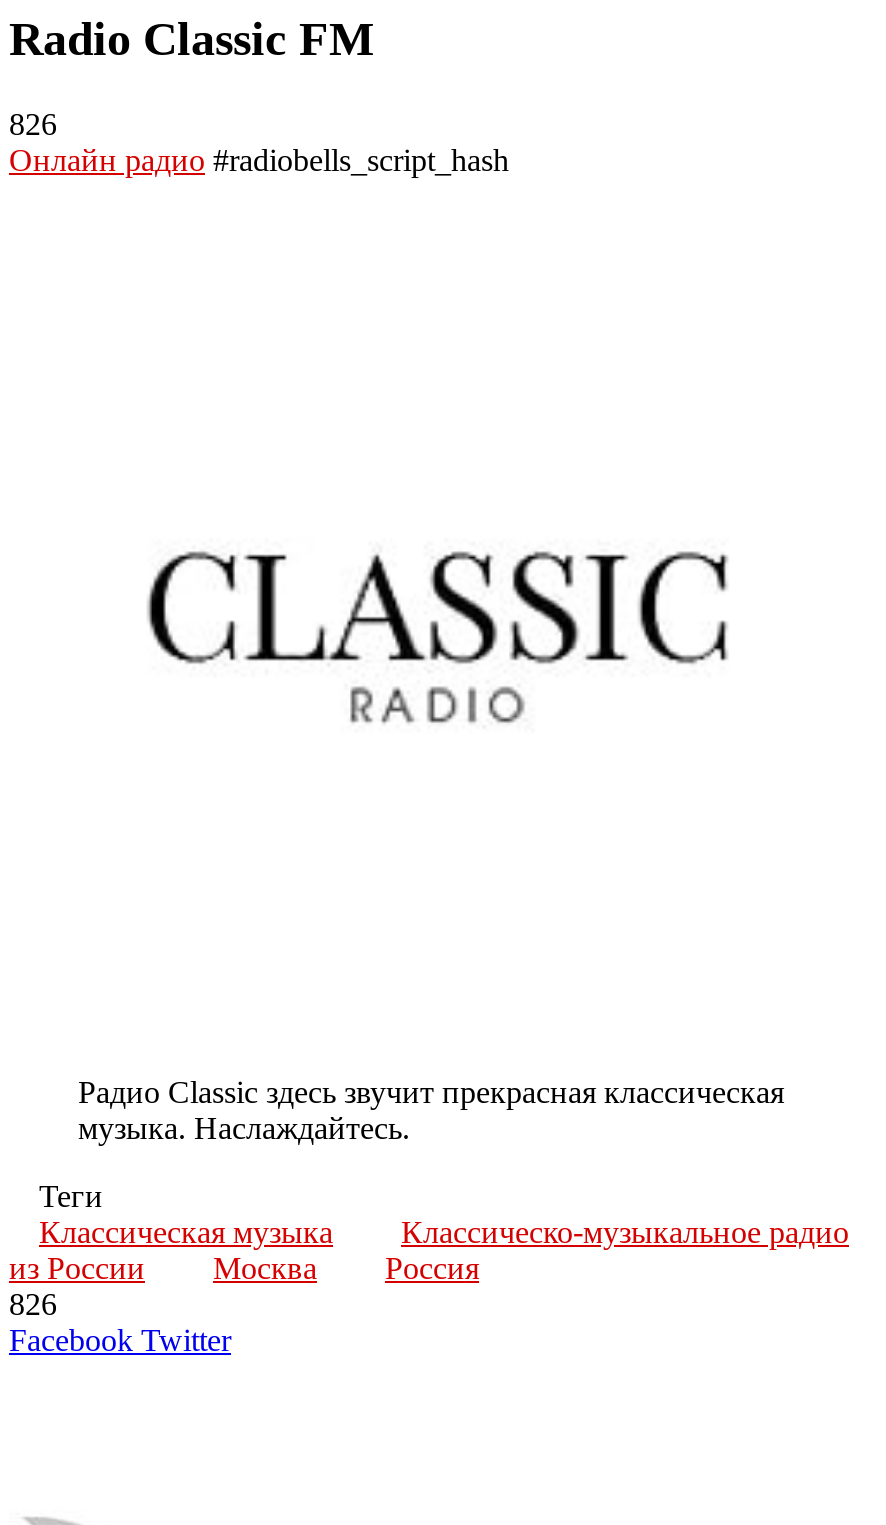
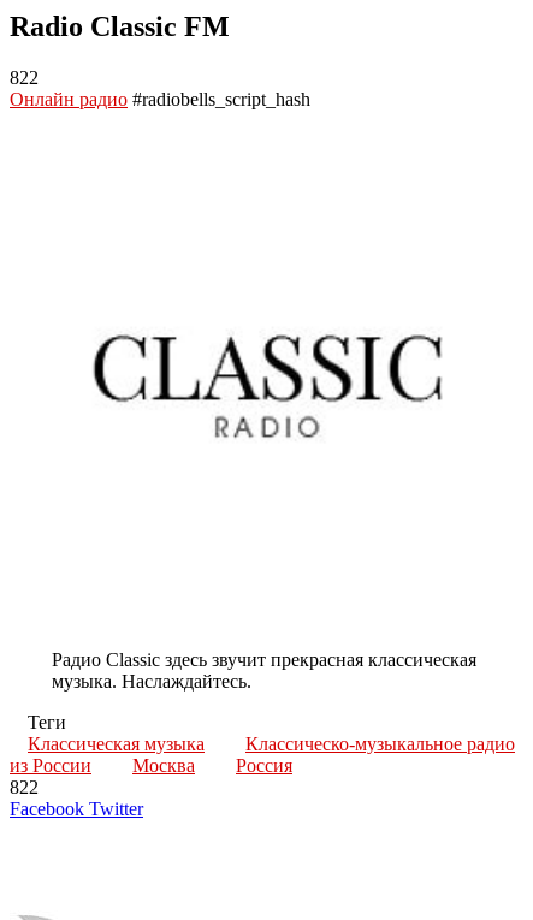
- 826
+ 822

- 826
+ 822
